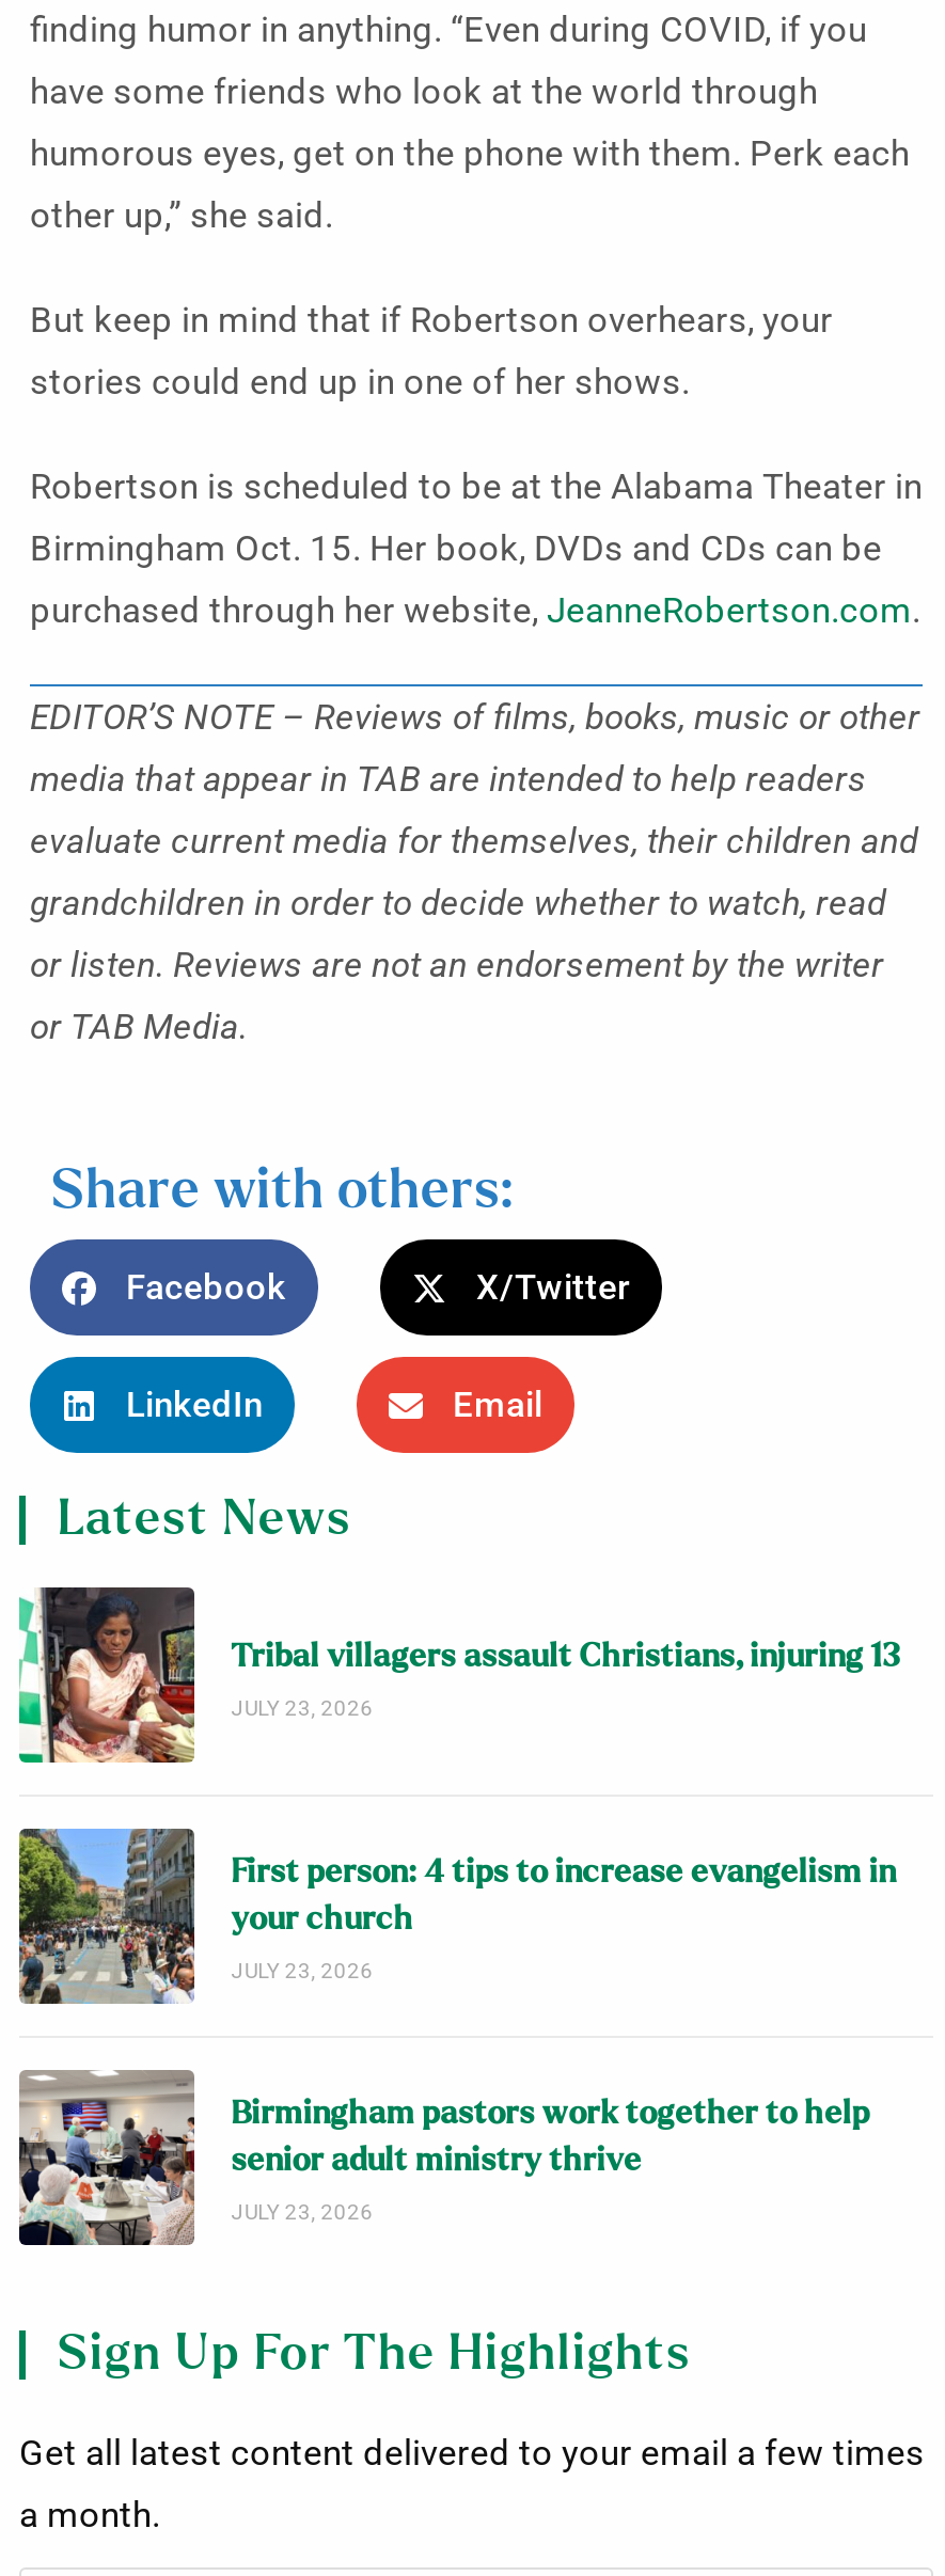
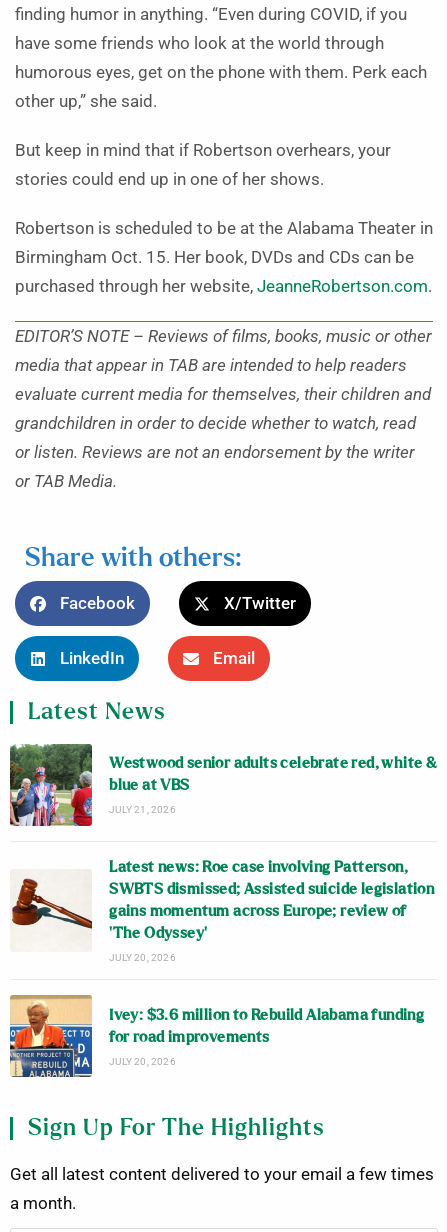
- [image]
- Tribal villagers assault Christians, injuring 13
- JULY 23, 2026
+ [image]
+ Westwood senior adults celebrate red, white &
+ blue at VBS
+ JULY 21, 2026

- [image]
- First person: 4 tips to increase evangelism in
- your church
- JULY 23, 2026
+ [image]
+ Latest news: Roe case involving Patterson,
+ SWBTS dismissed; Assisted suicide legislation
+ gains momentum across Europe; review of
+ ‘The Odyssey’
+ JULY 20, 2026

- [image]
- Birmingham pastors work together to help
- senior adult ministry thrive
- JULY 23, 2026
+ [image]
+ Ivey: $3.6 million to Rebuild Alabama funding
+ for road improvements
+ JULY 20, 2026
